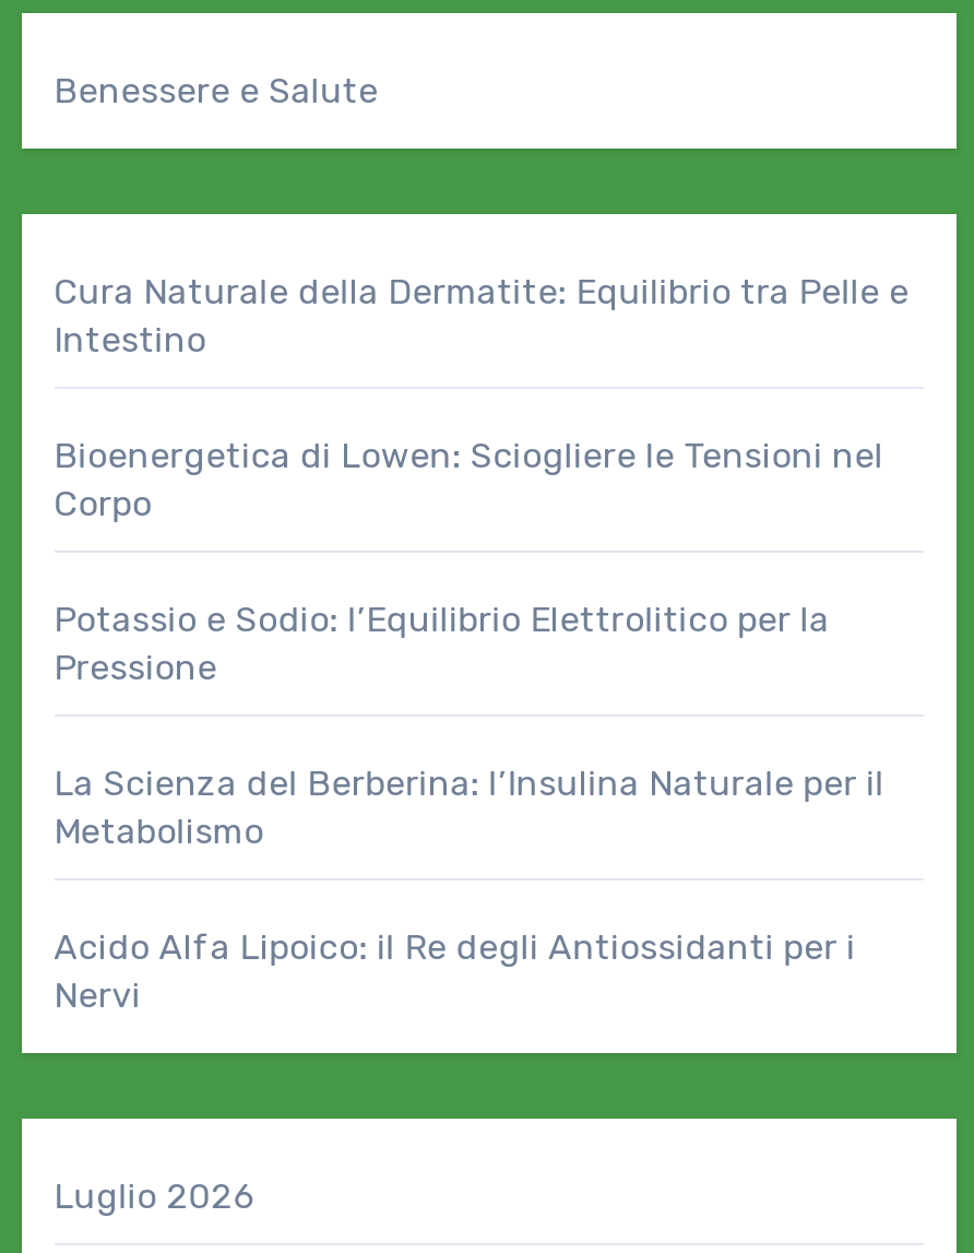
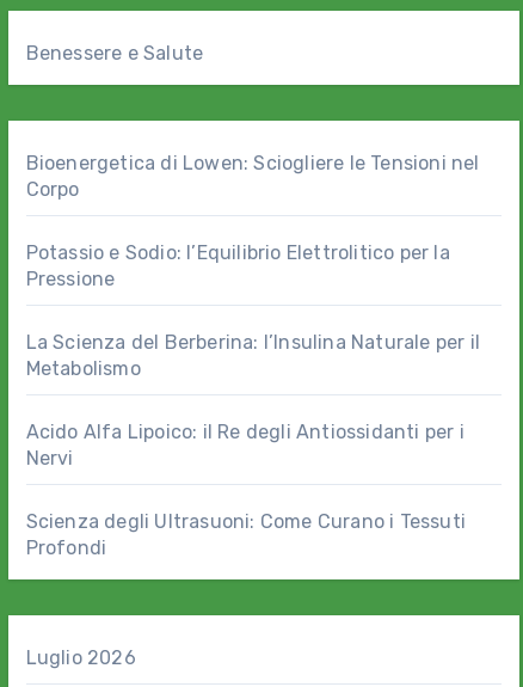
- Cura Naturale della Dermatite: Equilibrio tra Pelle e
- Intestino

moved up: Bioenergetica di Lowen: Sciogliere le Tensioni nel | Corpo | Potassio e Sodio: l’Equilibrio Elettrolitico per la | Pressione | La Scienza del Berberina: l’Insulina Naturale per il | Metabolismo | Acido Alfa Lipoico: il Re degli Antiossidanti per i | Nervi

+ Scienza degli Ultrasuoni: Come Curano i Tessuti
+ Profondi
